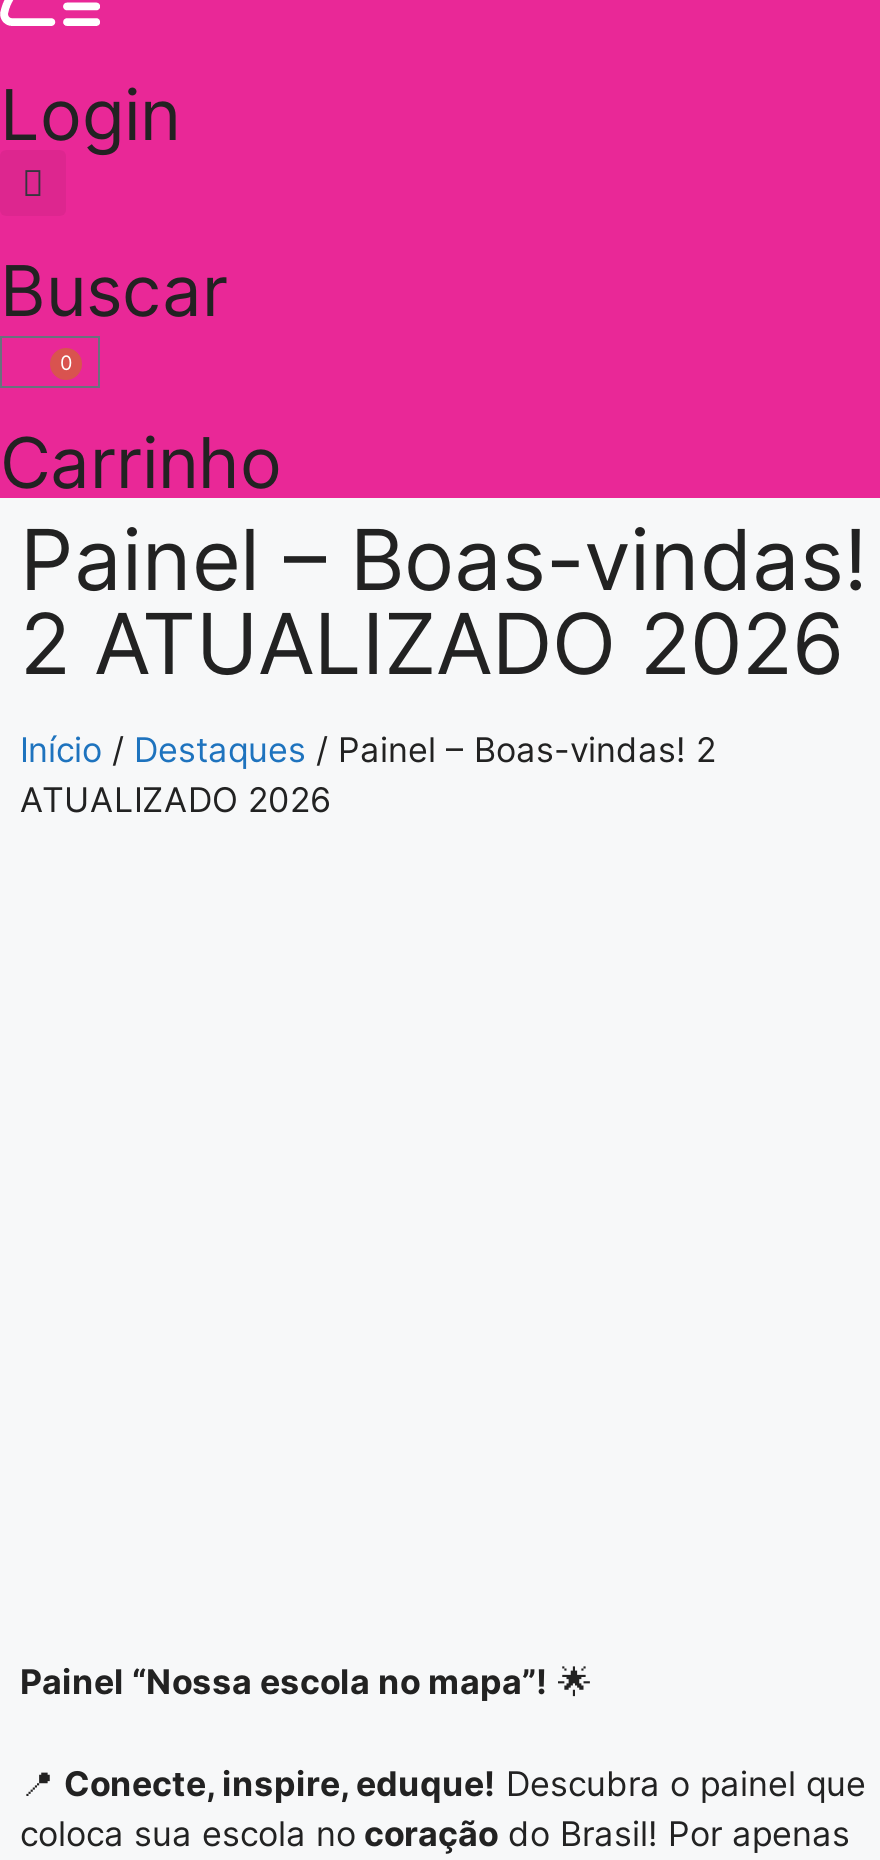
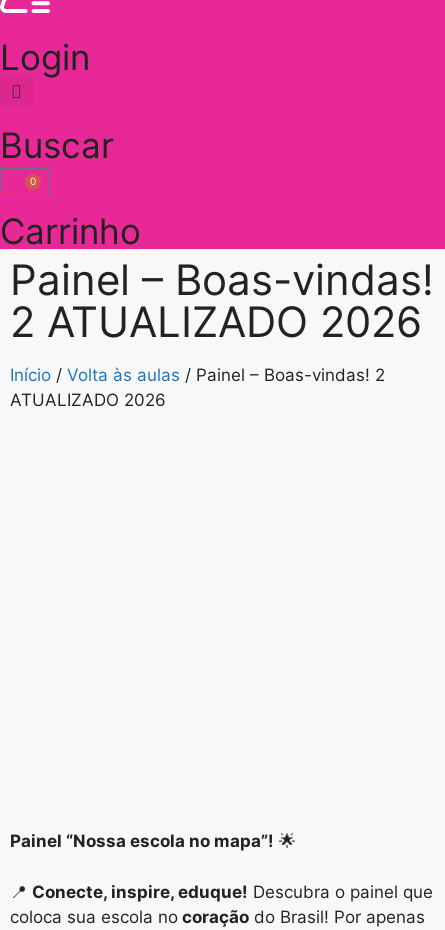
- Início / Destaques / Painel – Boas-vindas! 2
+ Início / Volta às aulas / Painel – Boas-vindas! 2
